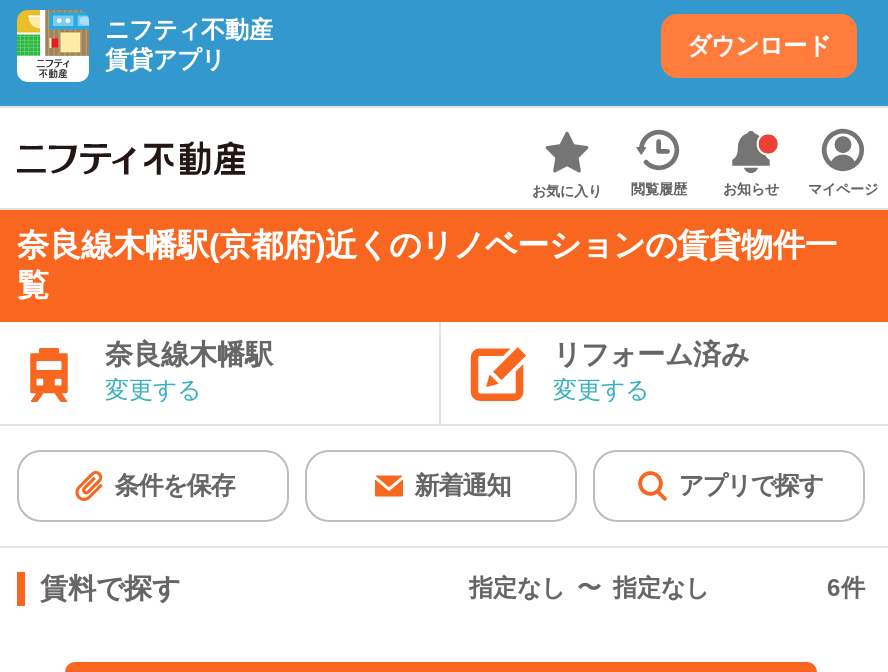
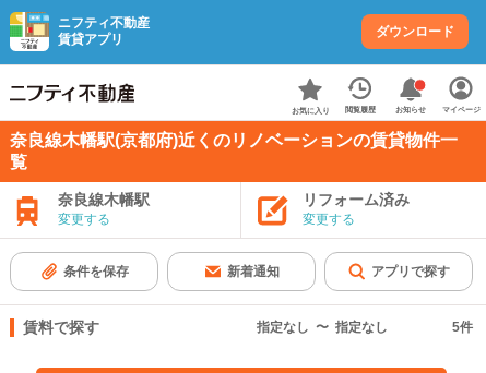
- 6件
+ 5件
